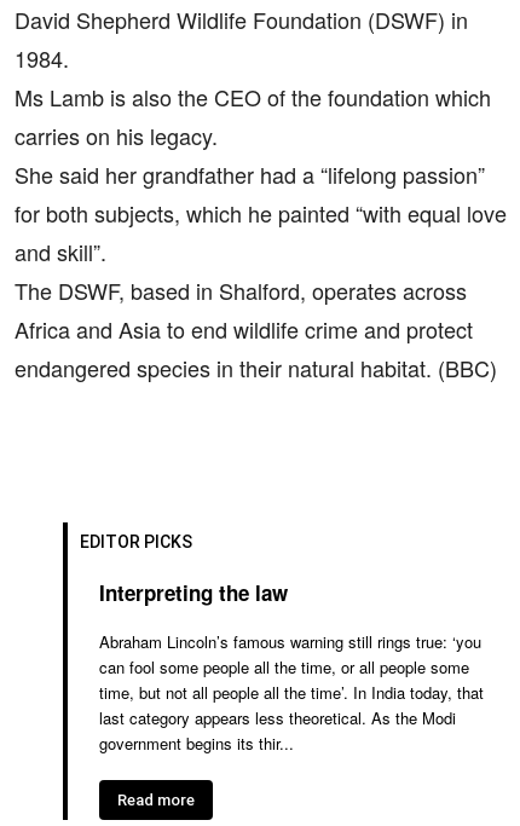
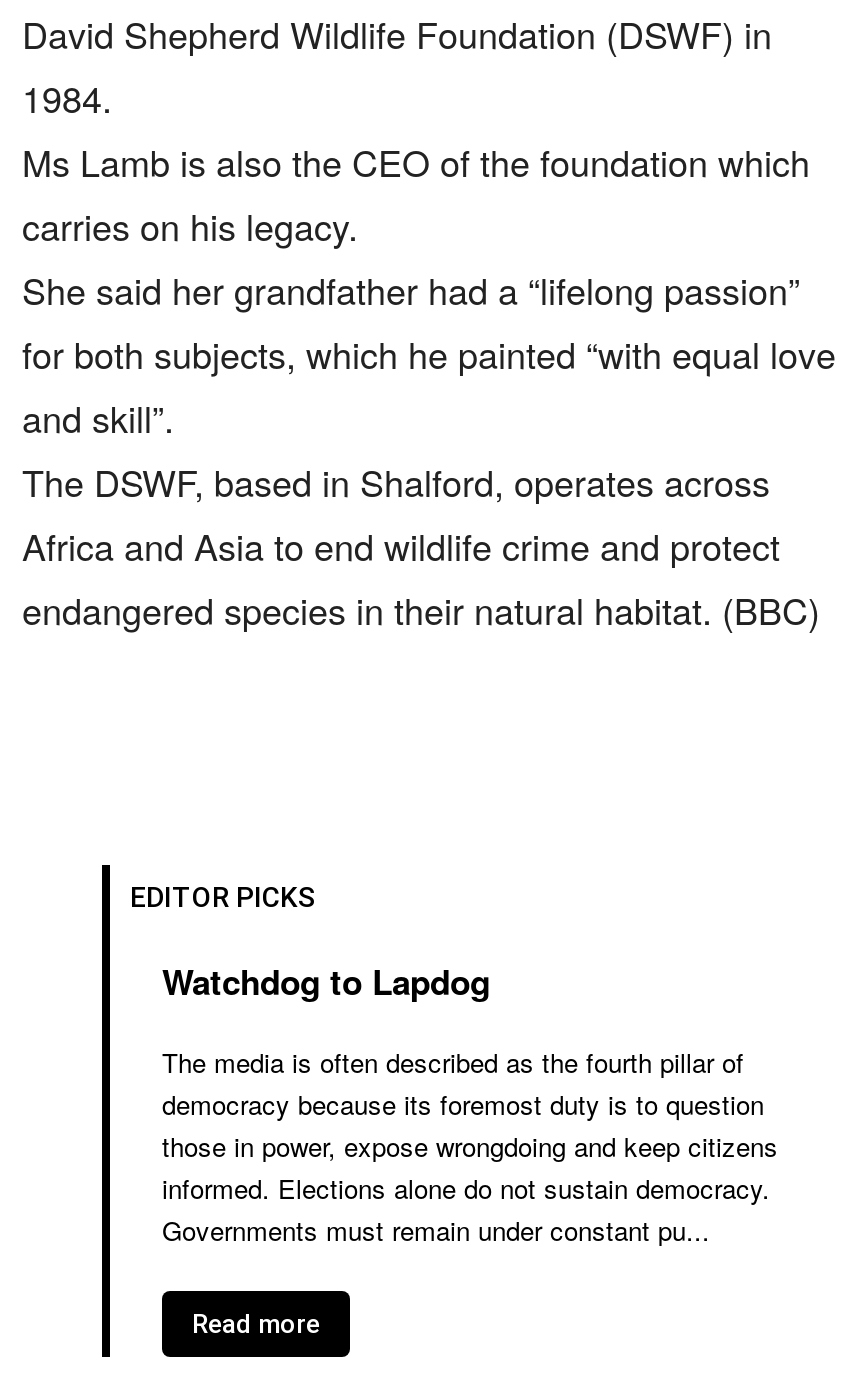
- Interpreting the law
+ Watchdog to Lapdog

- Abraham Lincoln’s famous warning still rings true: ‘you
- can fool some people all the time, or all people some
- time, but not all people all the time’. In India today, that
- last category appears less theoretical. As the Modi
- government begins its thir...
+ The media is often described as the fourth pillar of
+ democracy because its foremost duty is to question
+ those in power, expose wrongdoing and keep citizens
+ informed. Elections alone do not sustain democracy.
+ Governments must remain under constant pu...
